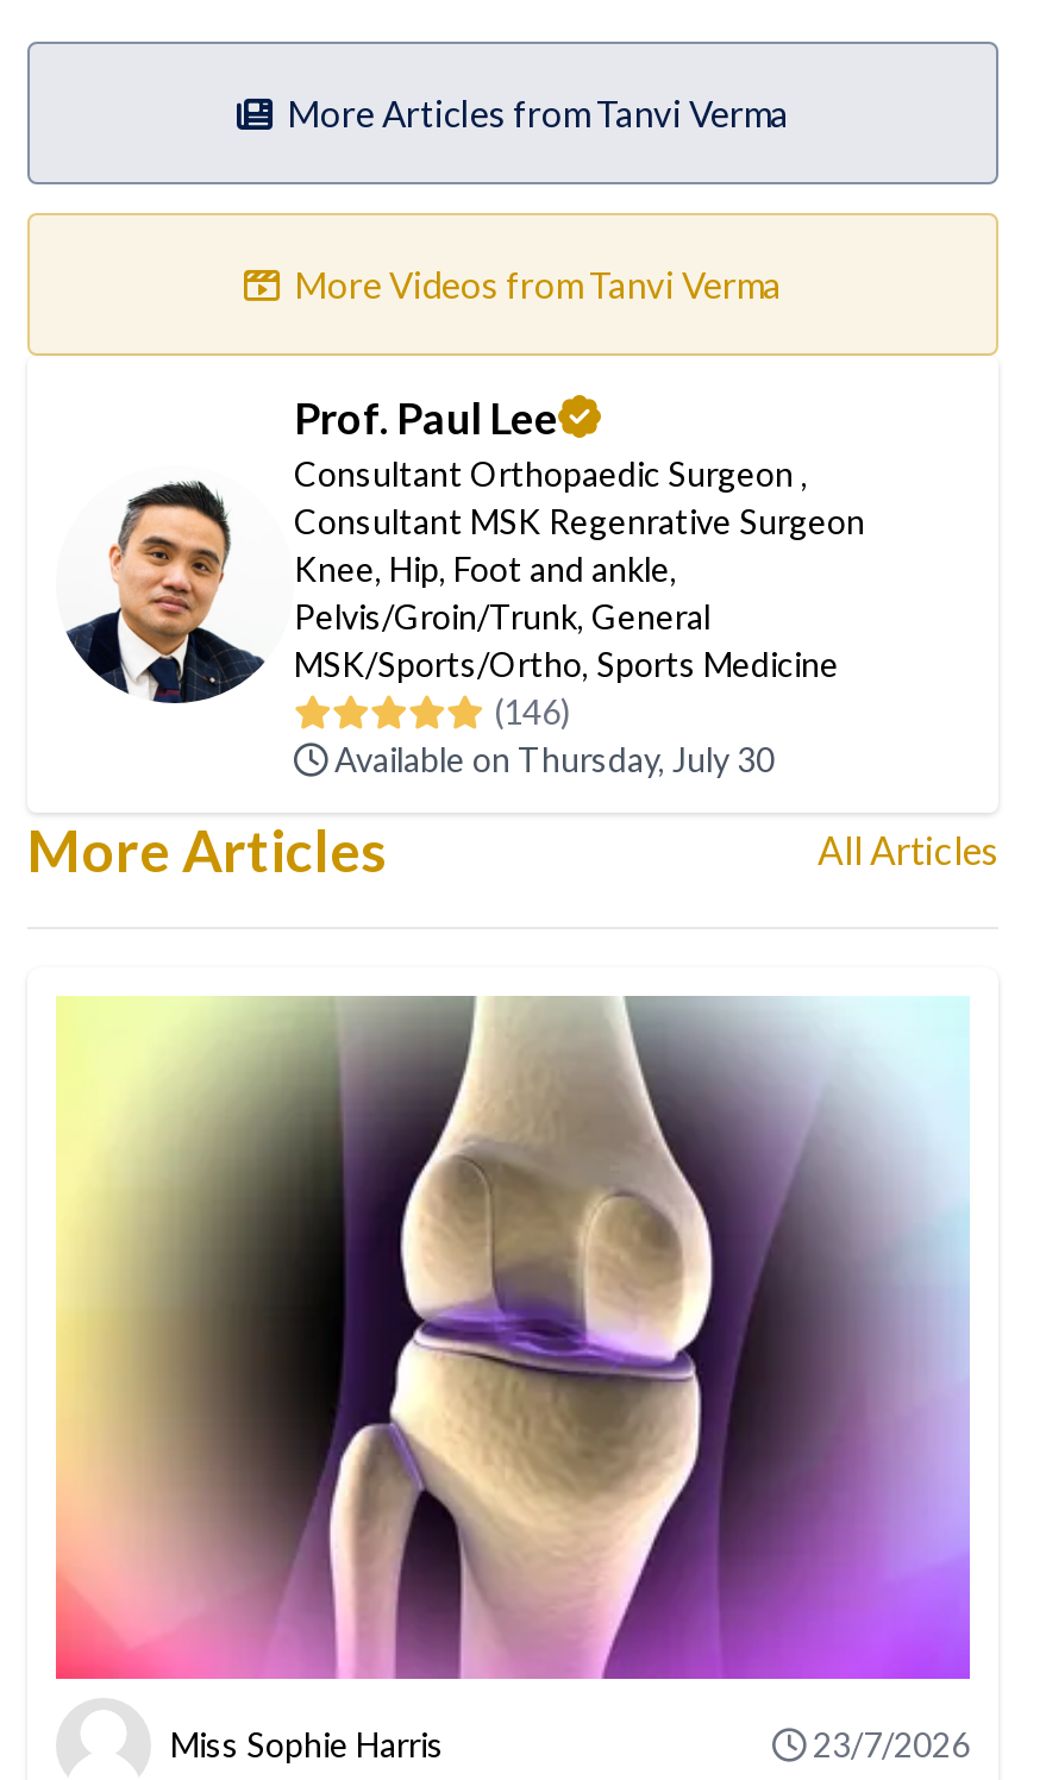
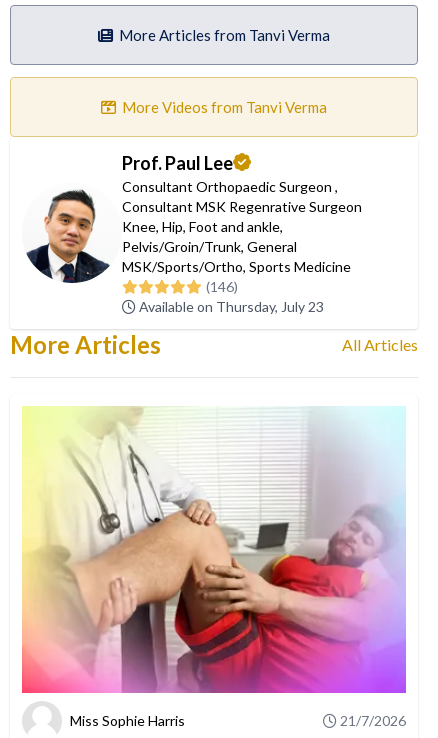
- Available on Thursday, July 30
+ Available on Thursday, July 23

- [image]
- 23/7/2026
+ [image]
+ 21/7/2026
